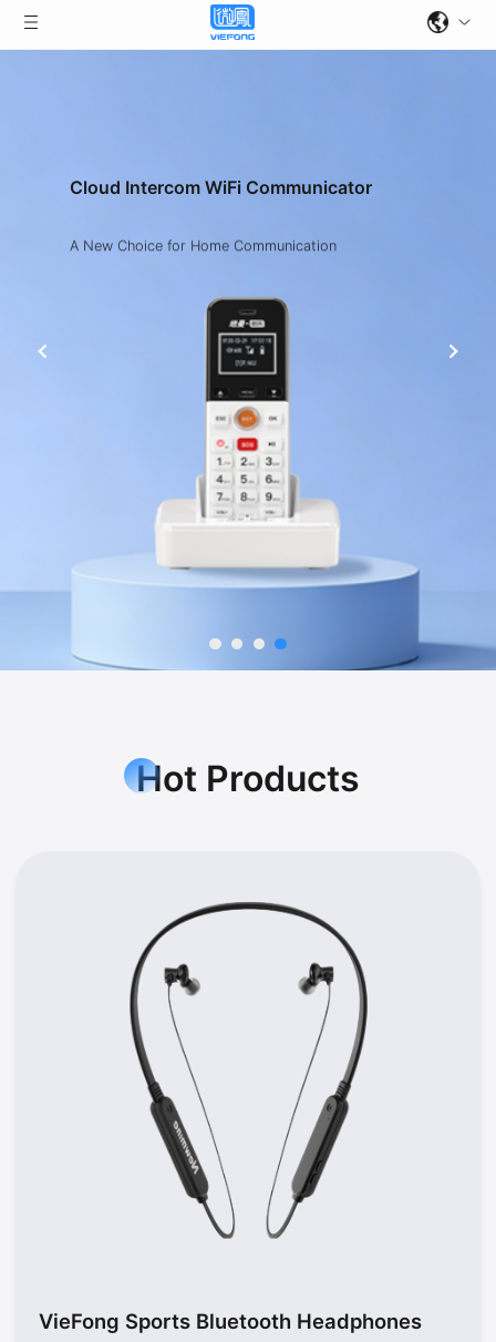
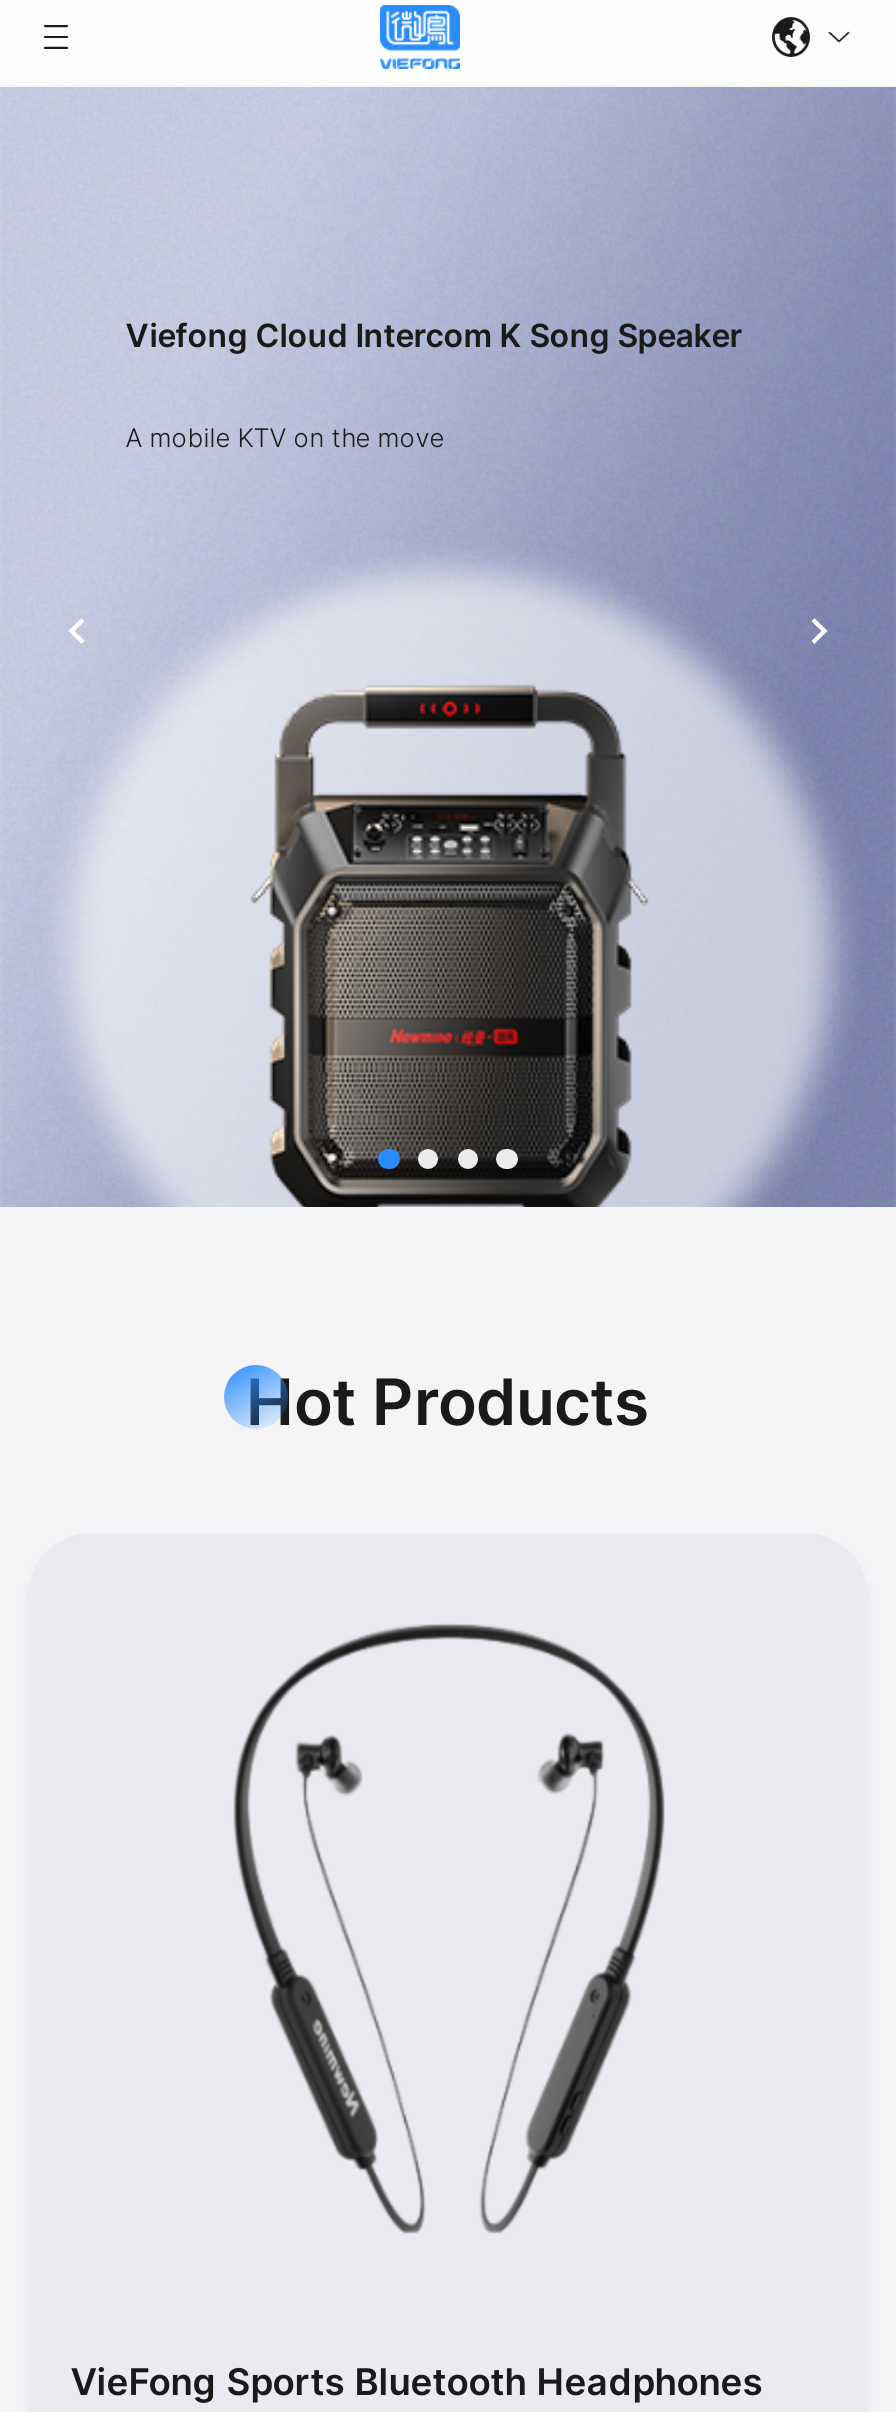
- [image]
- Cloud Intercom WiFi Communicator
+ [image]
+ Viefong Cloud Intercom K Song Speaker

- A New Choice for Home Communication
+ A mobile KTV on the move
